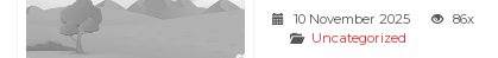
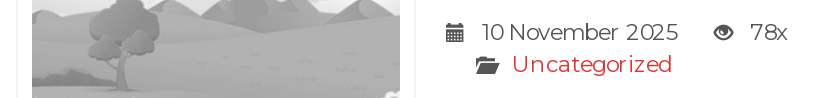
- 86x
+ 78x
